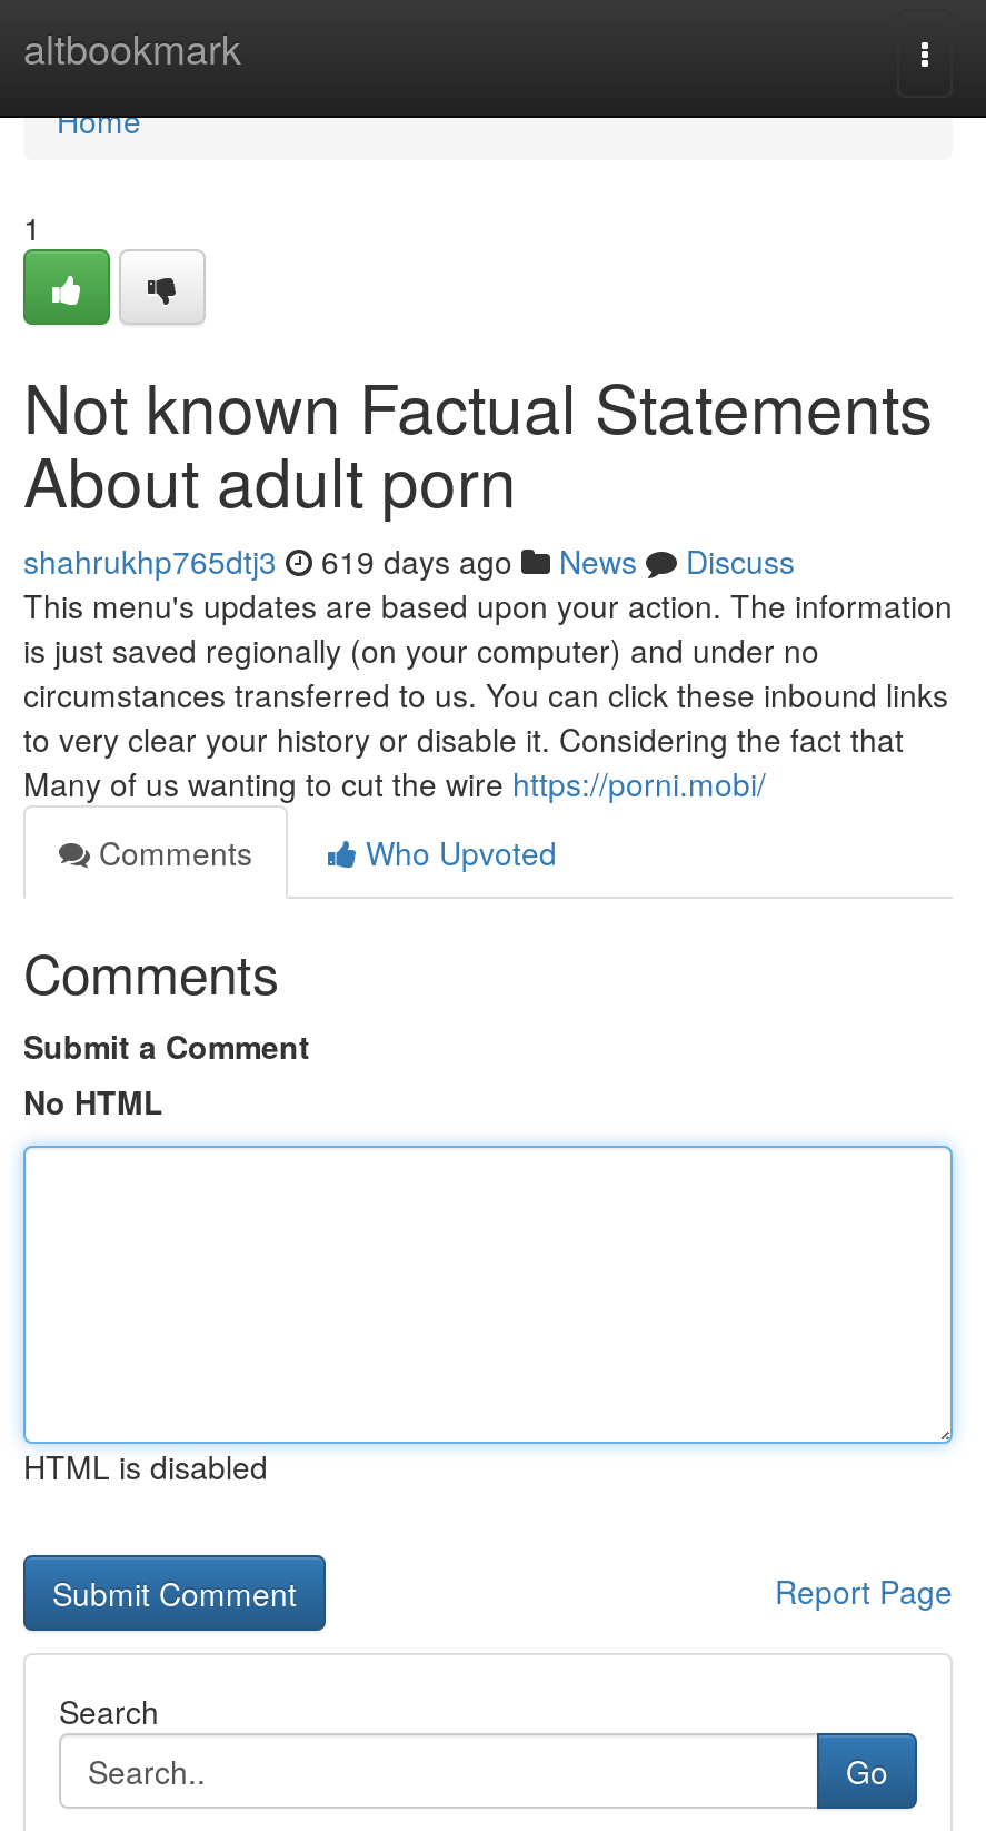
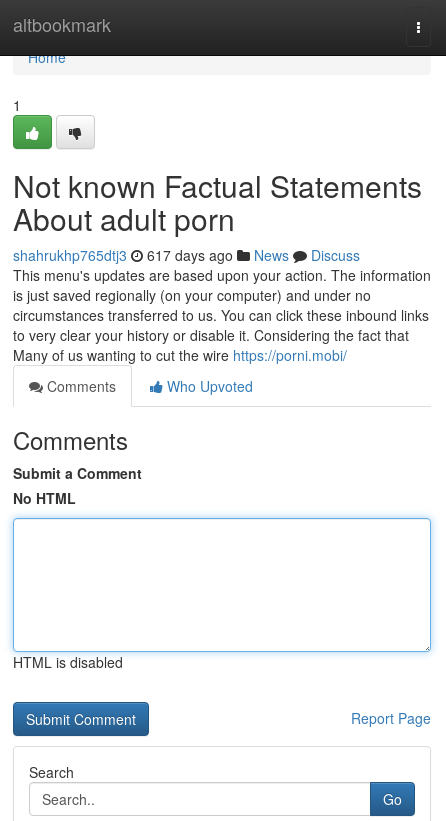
- shahrukhp765dtj3 619 days ago News Discuss
+ shahrukhp765dtj3 617 days ago News Discuss
